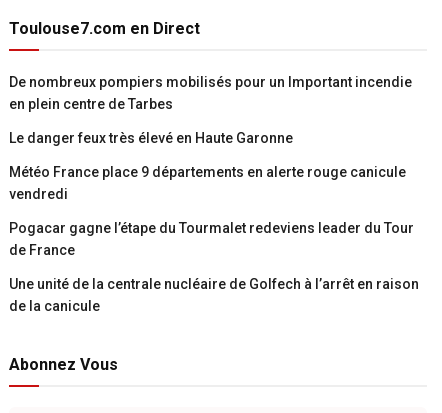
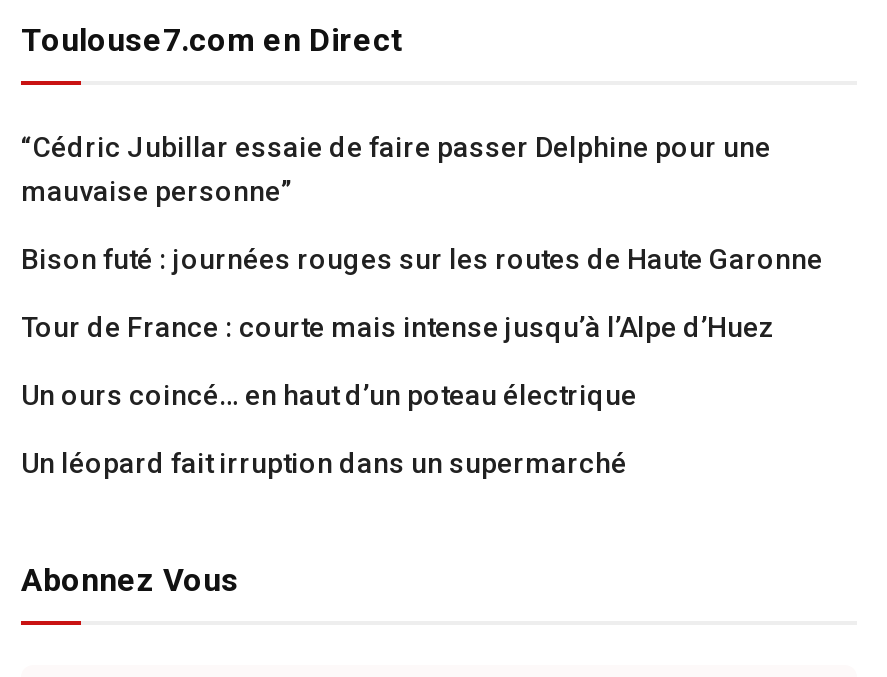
- De nombreux pompiers mobilisés pour un Important incendie
- en plein centre de Tarbes
+ “Cédric Jubillar essaie de faire passer Delphine pour une
+ mauvaise personne”

- Le danger feux très élevé en Haute Garonne
+ Bison futé : journées rouges sur les routes de Haute Garonne

- Météo France place 9 départements en alerte rouge canicule
- vendredi
+ Tour de France : courte mais intense jusqu’à l’Alpe d’Huez

- Pogacar gagne l’étape du Tourmalet redeviens leader du Tour
- de France
+ Un ours coincé… en haut d’un poteau électrique

- Une unité de la centrale nucléaire de Golfech à l’arrêt en raison
- de la canicule
+ Un léopard fait irruption dans un supermarché
